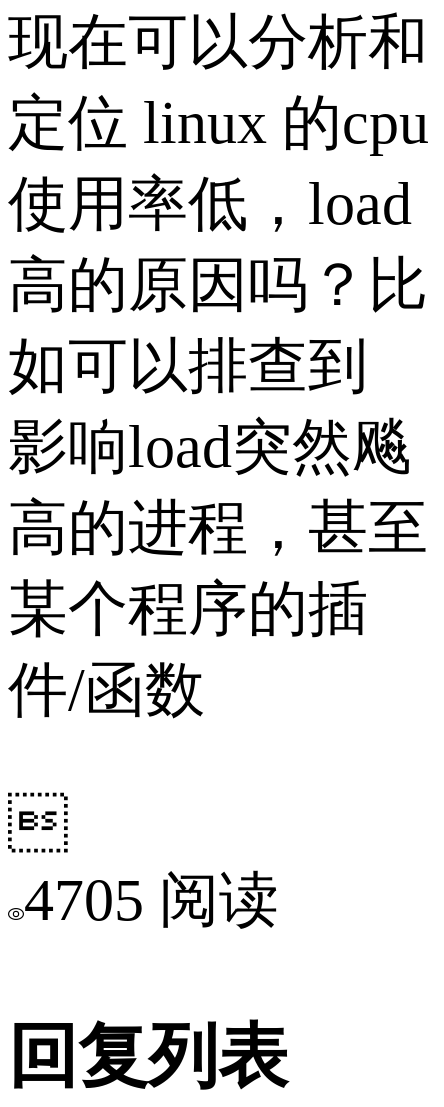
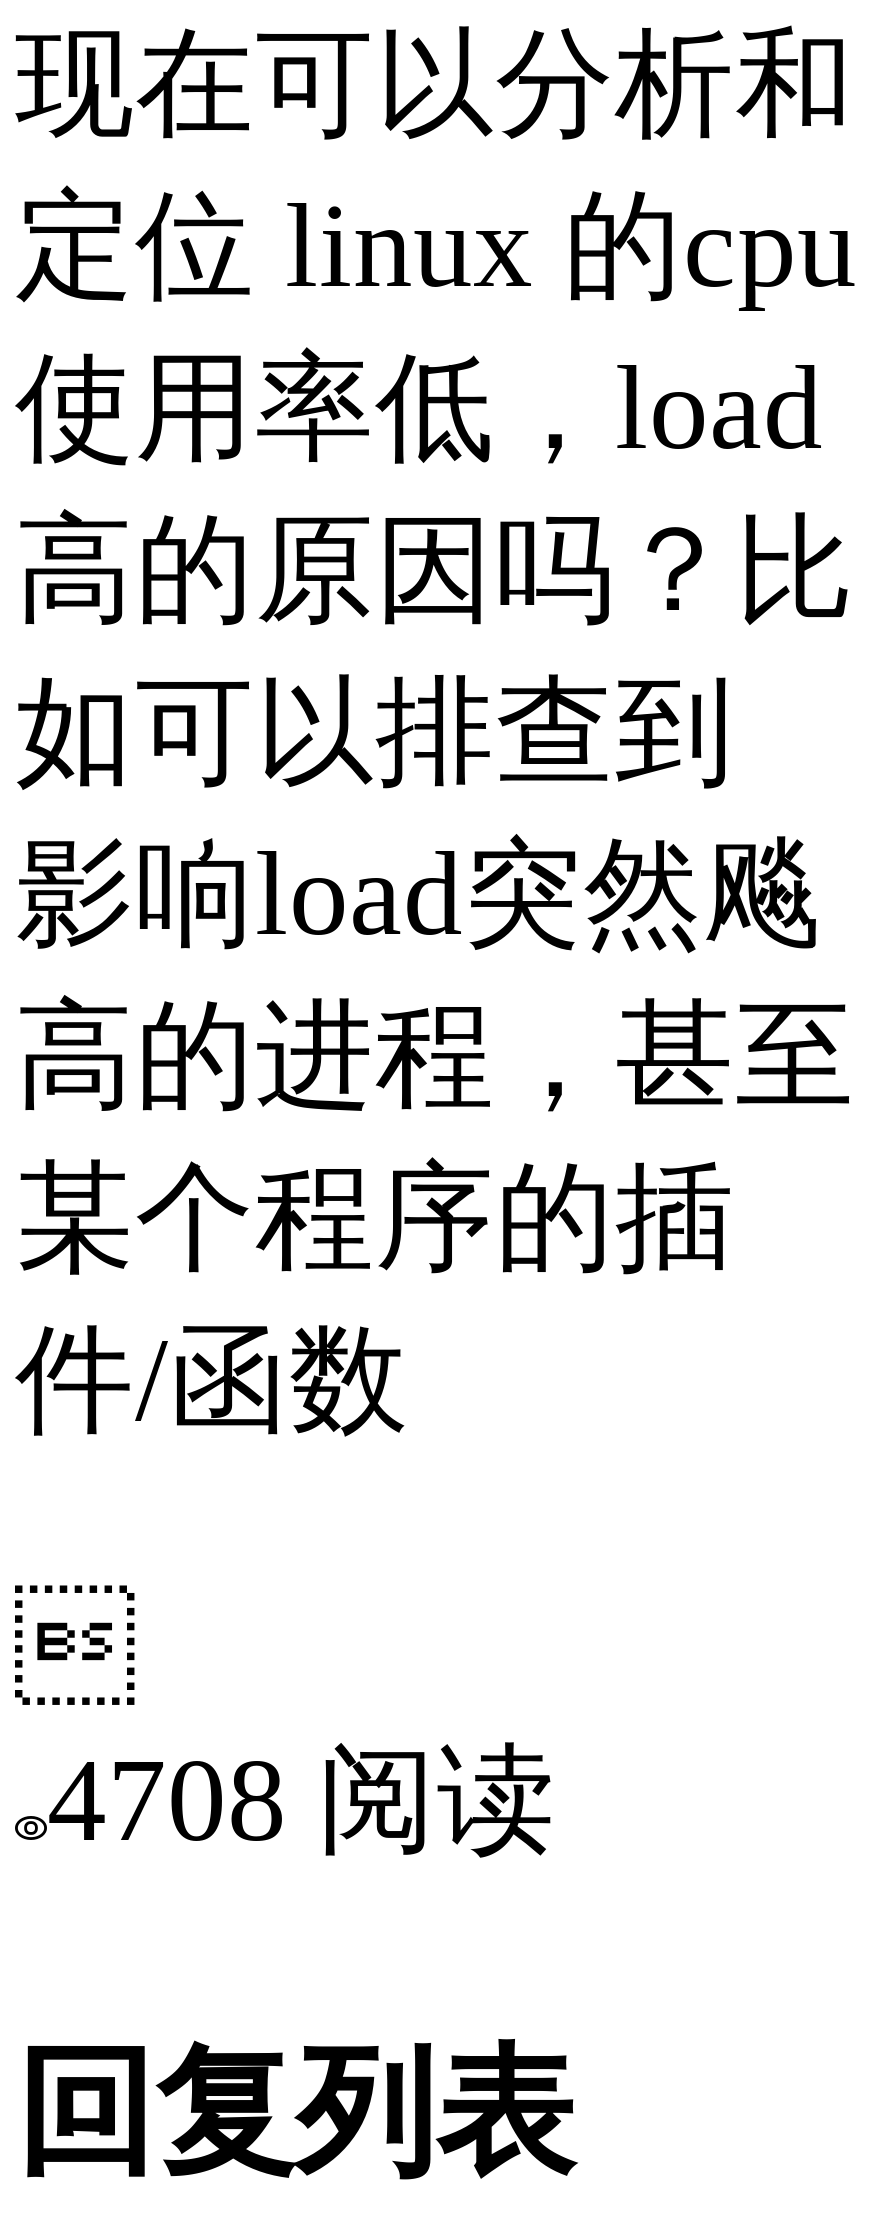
- 4705 阅读
+ 4708 阅读
